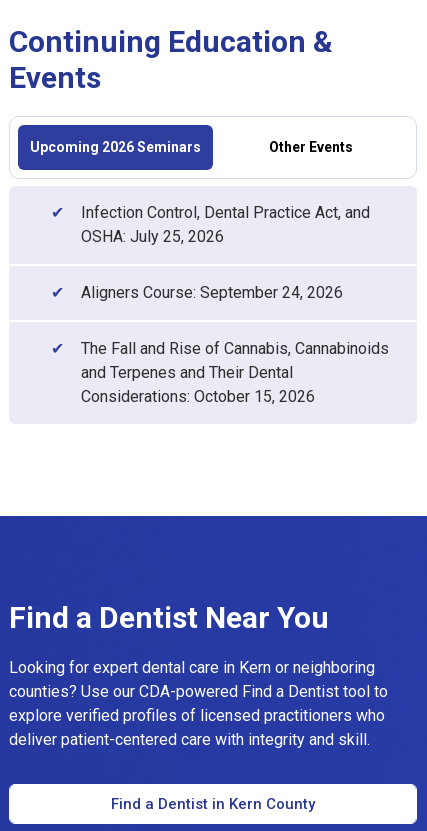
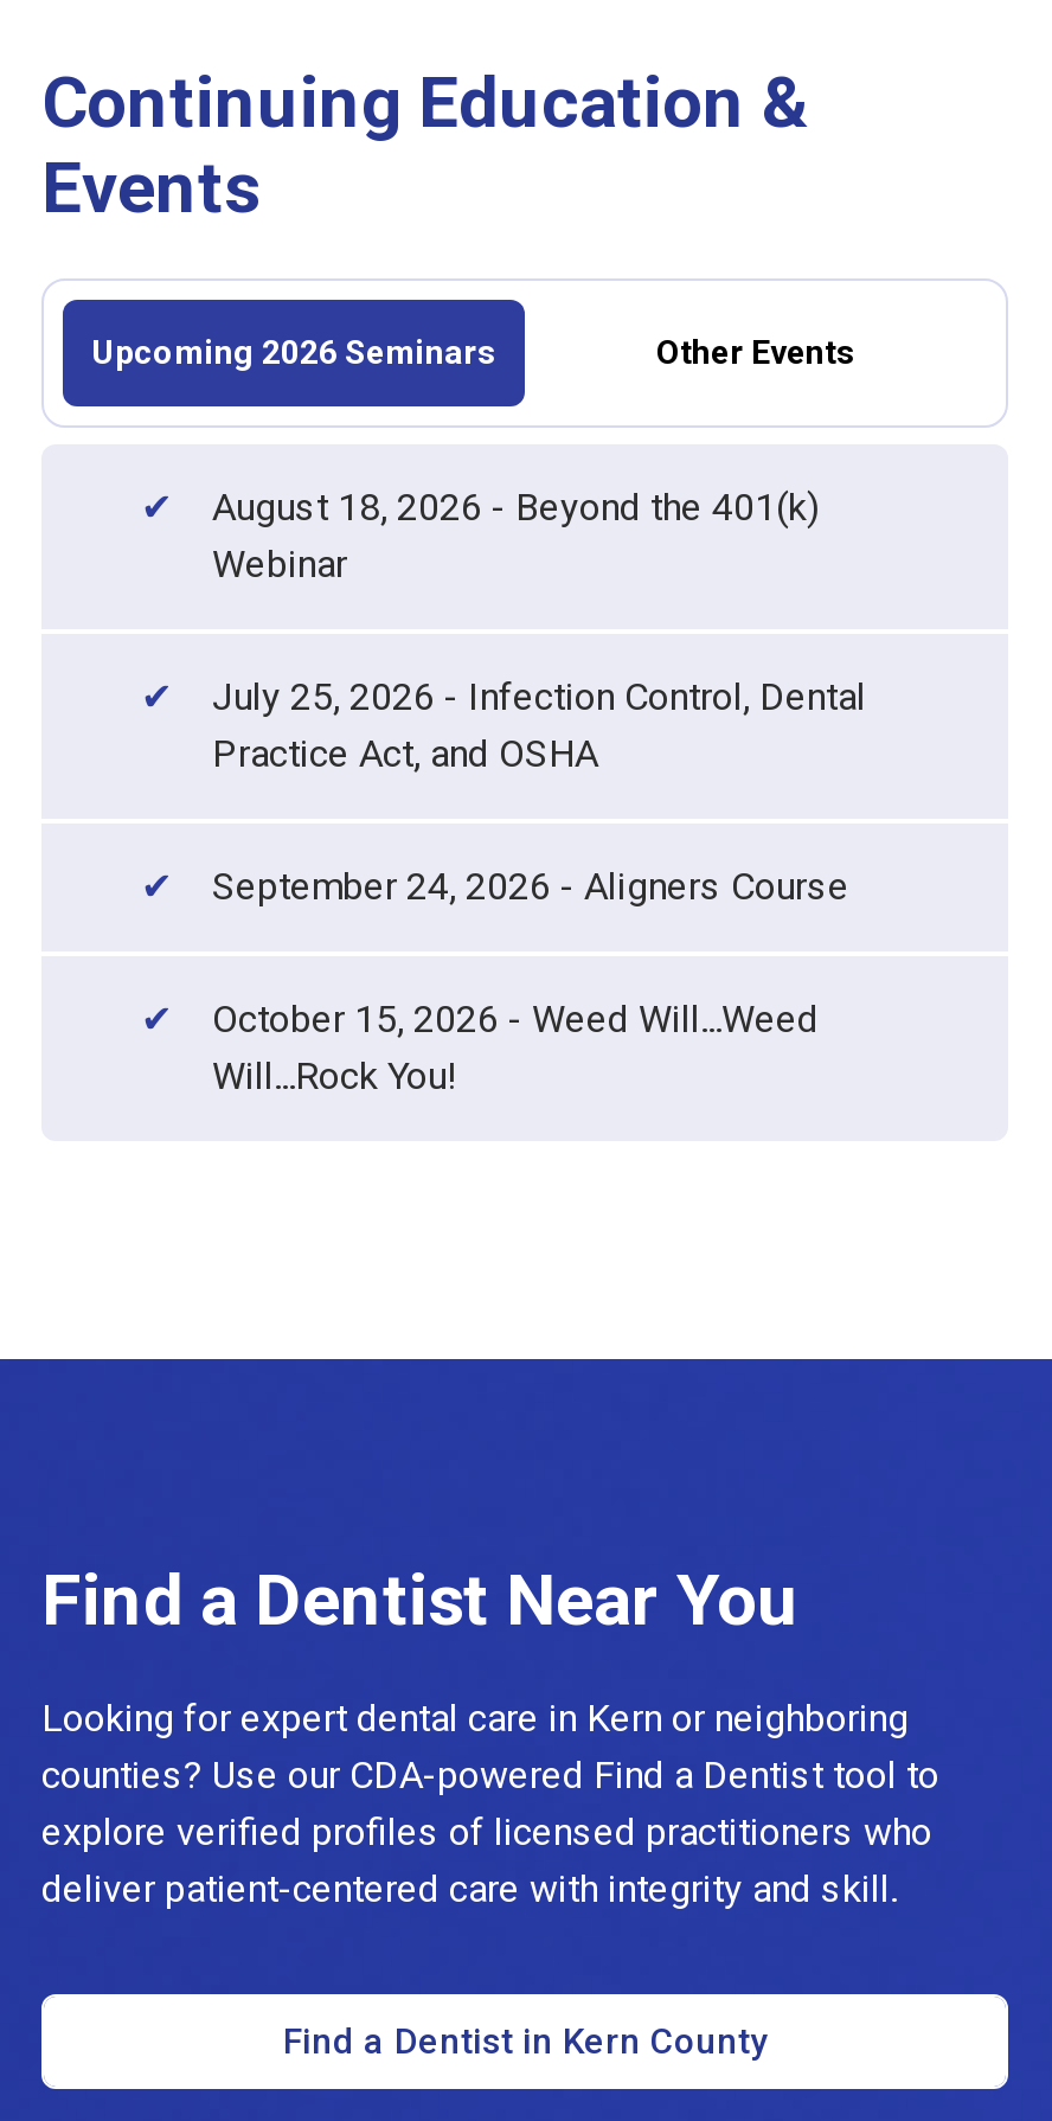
- Infection Control, Dental Practice Act, and
- OSHA: July 25, 2026
- Aligners Course: September 24, 2026
- The Fall and Rise of Cannabis, Cannabinoids
- and Terpenes and Their Dental
- Considerations: October 15, 2026
+ August 18, 2026 - Beyond the 401(k)
+ Webinar
+ July 25, 2026 - Infection Control, Dental
+ Practice Act, and OSHA
+ September 24, 2026 - Aligners Course
+ October 15, 2026 - Weed Will...Weed
+ Will...Rock You!
